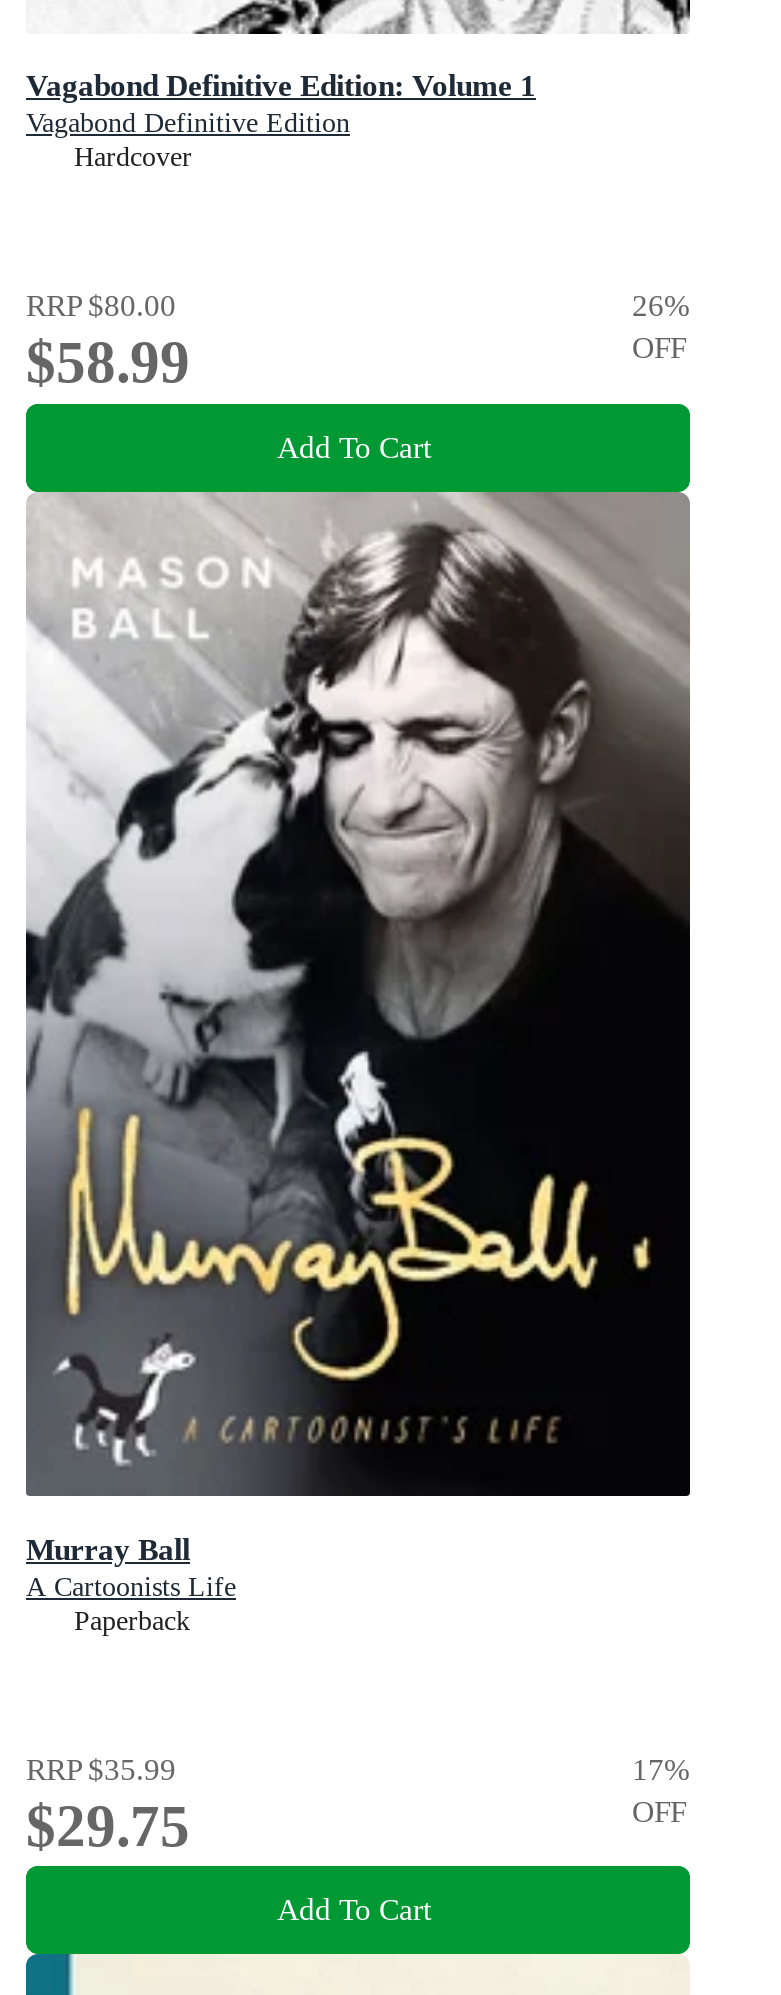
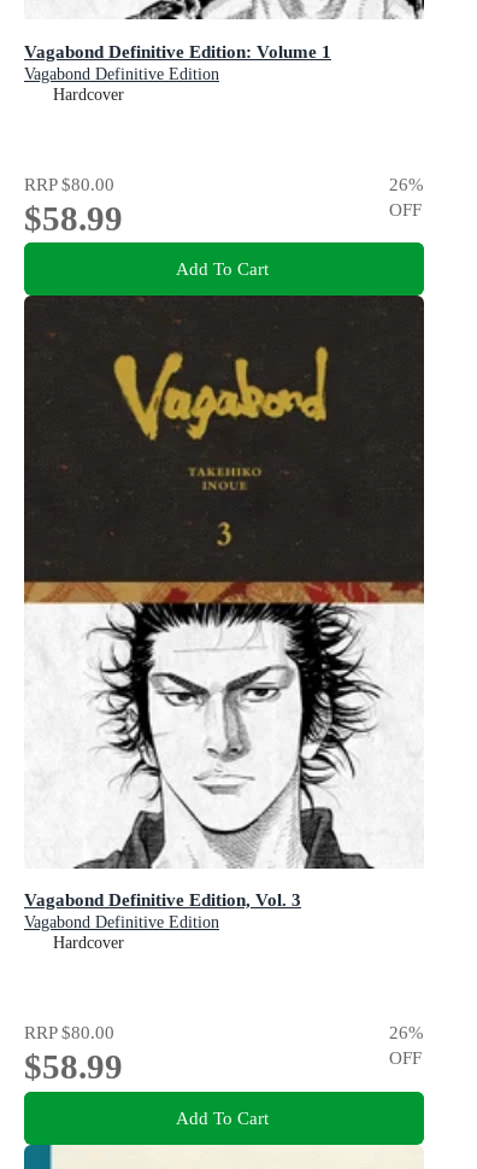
- [image]
- Murray Ball
- A Cartoonists Life
- Paperback
+ [image]
+ Vagabond Definitive Edition, Vol. 3
+ Vagabond Definitive Edition
+ Hardcover

- RRP $35.99
- $29.75
+ RRP $80.00
+ $58.99

- 17%
+ 26%
